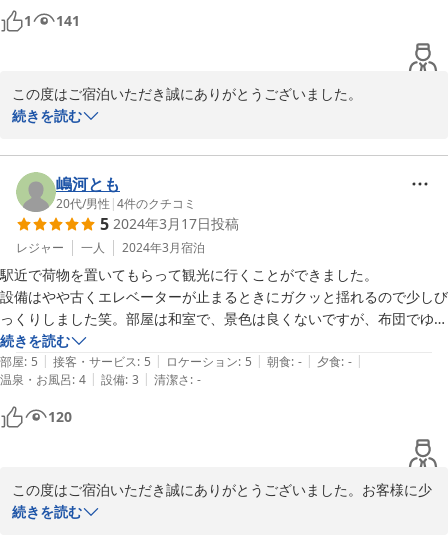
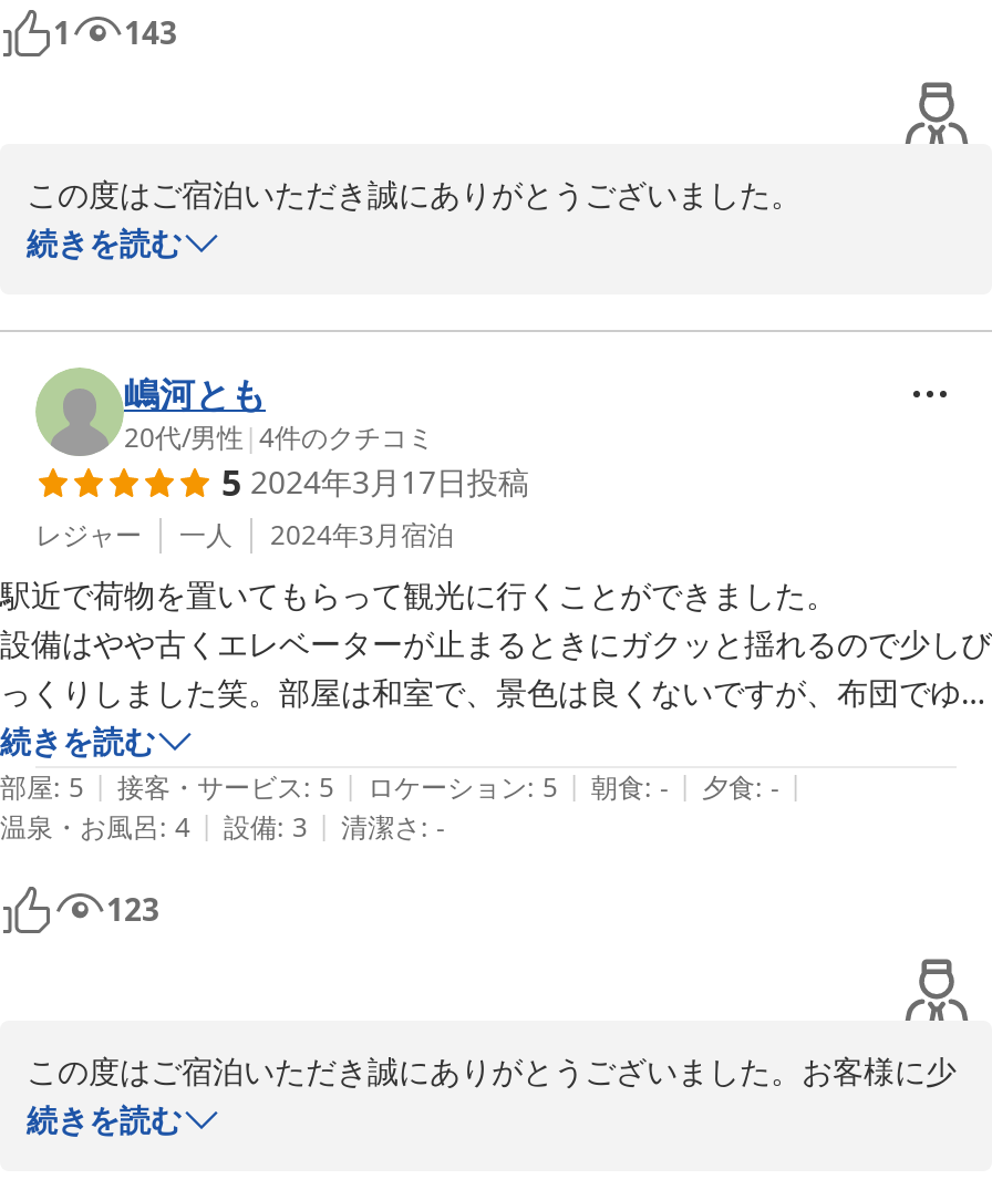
- 1 141
+ 1 143

- 120
+ 123
